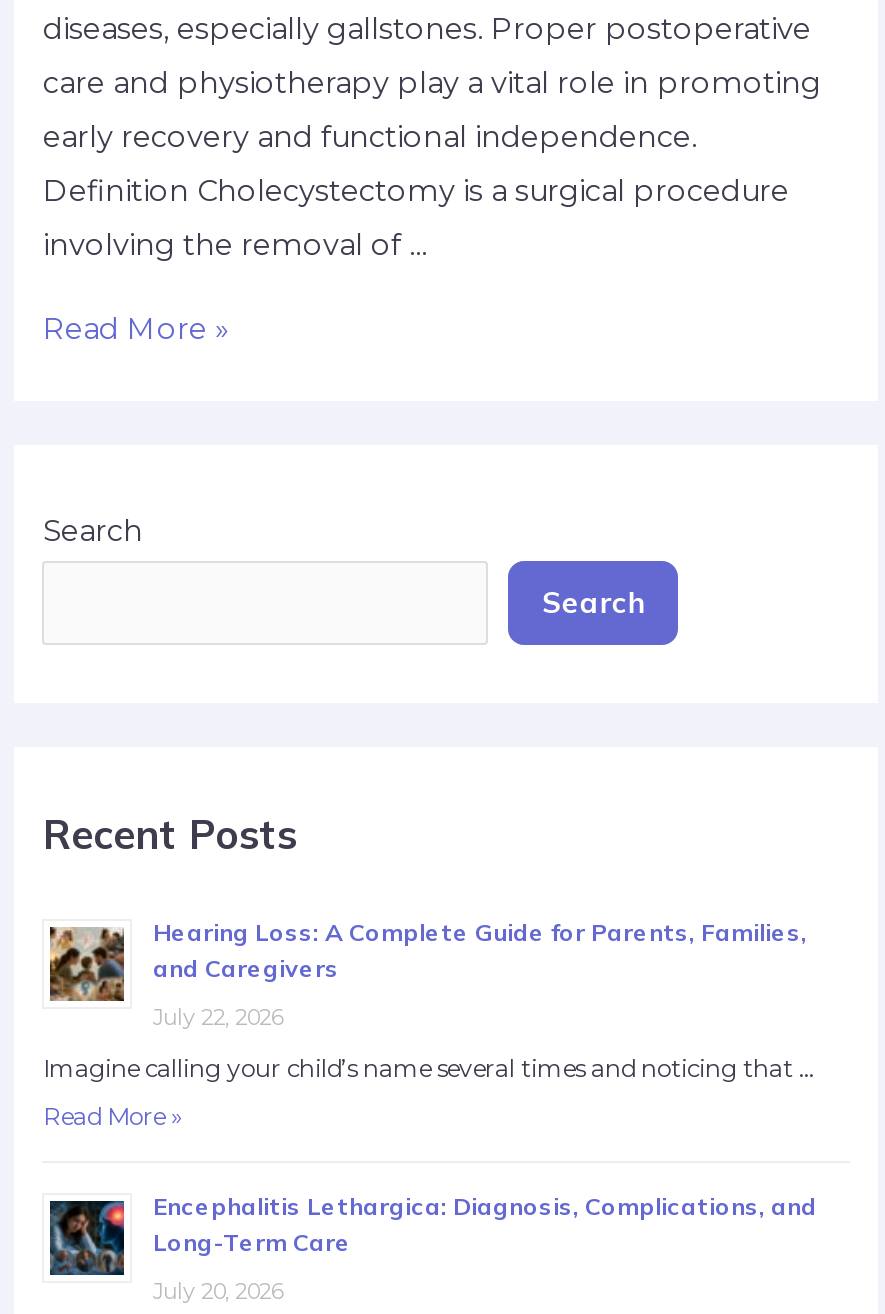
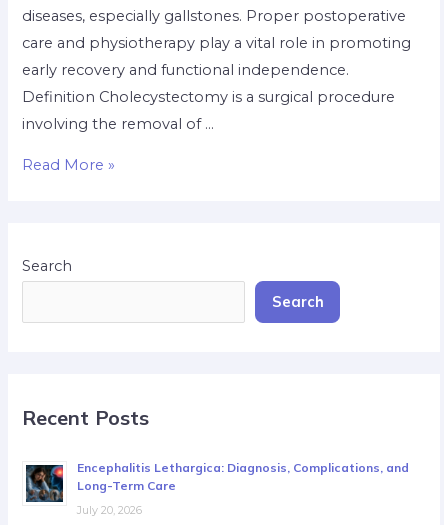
- [image]
- Hearing Loss: A Complete Guide for Parents, Families,
- and Caregivers
- July 22, 2026
- Imagine calling your child’s name several times and noticing that …
- Read More »
